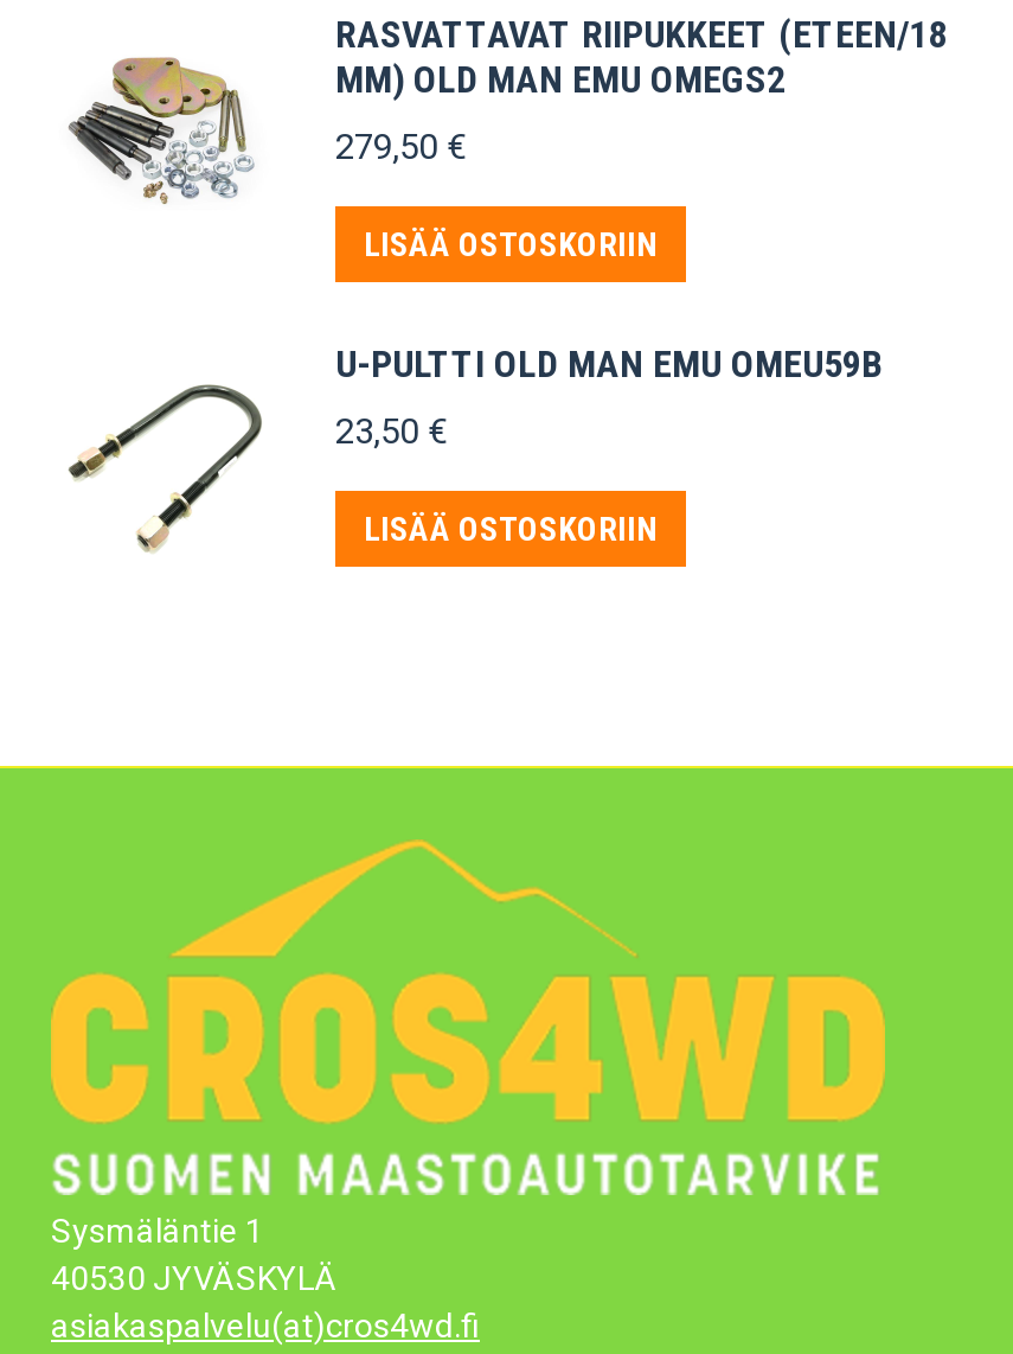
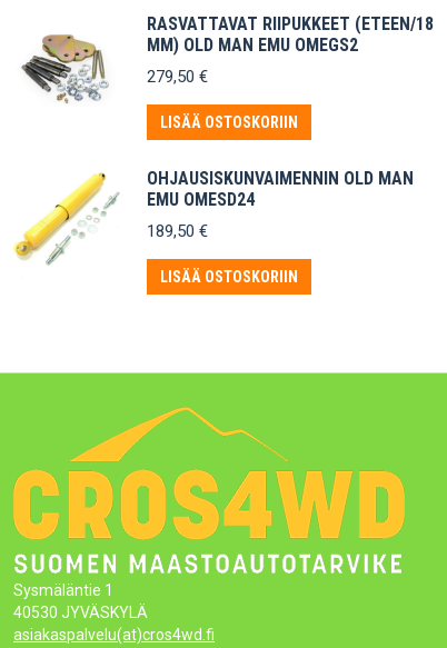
- [image]
- U-PULTTI OLD MAN EMU OMEU59B
+ [image]
+ OHJAUSISKUNVAIMENNIN OLD MAN
+ EMU OMESD24

- 23,50 €
+ 189,50 €
